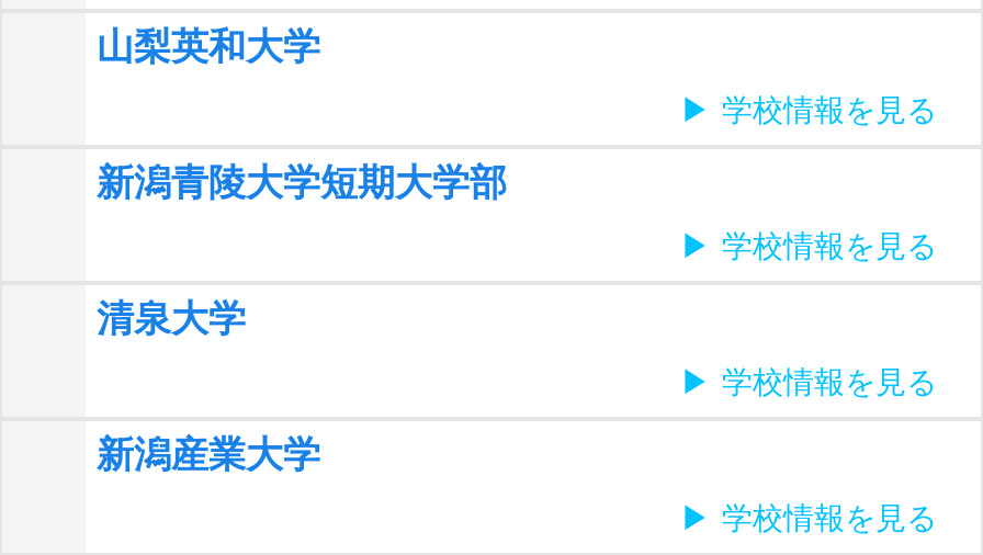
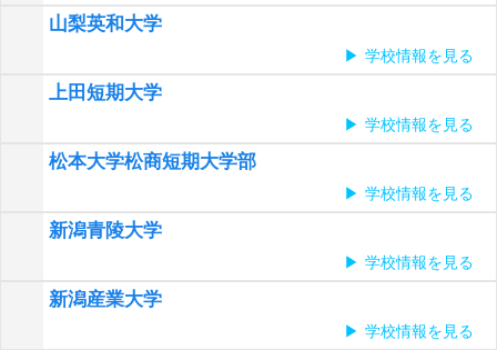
- 新潟青陵大学短期大学部
+ 上田短期大学

- 清泉大学
+ 松本大学松商短期大学部
+ 学校情報を見る
+ 新潟青陵大学
